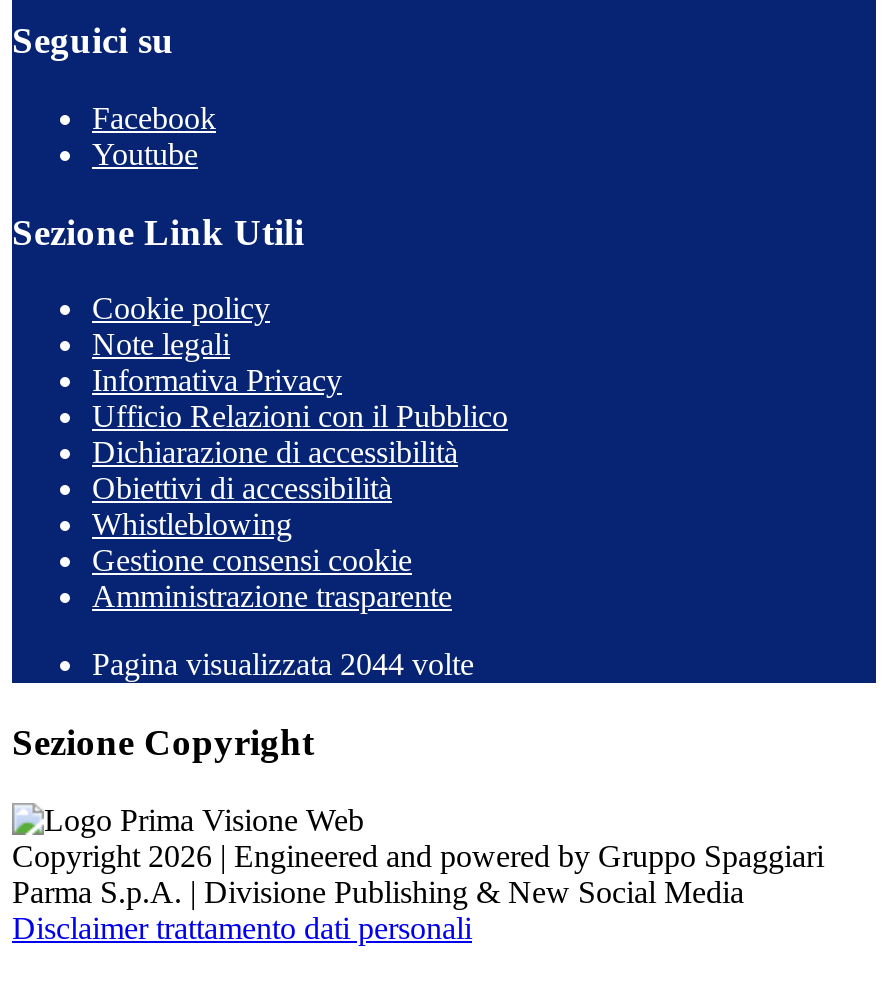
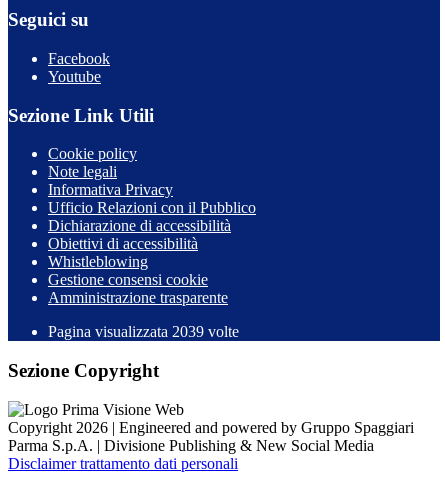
- Pagina visualizzata 2044 volte
+ Pagina visualizzata 2039 volte
